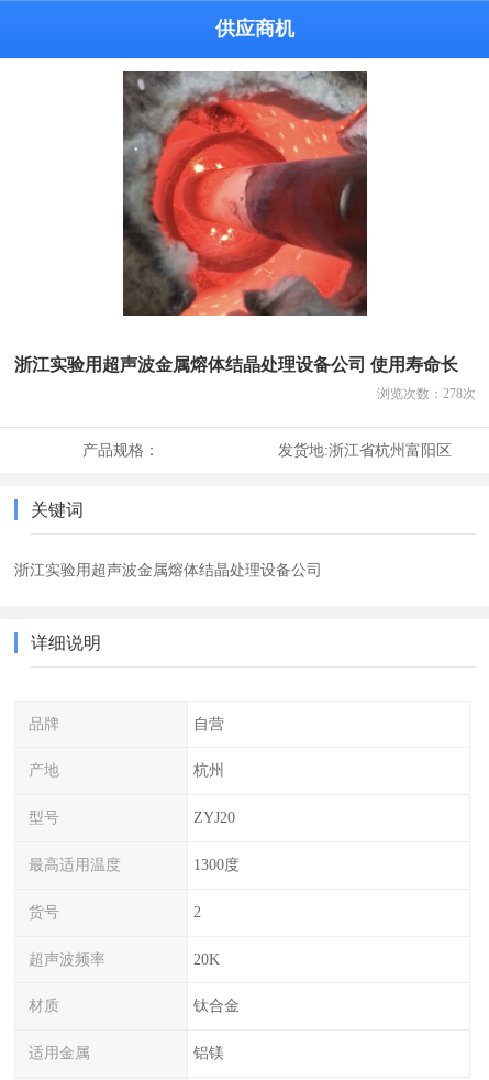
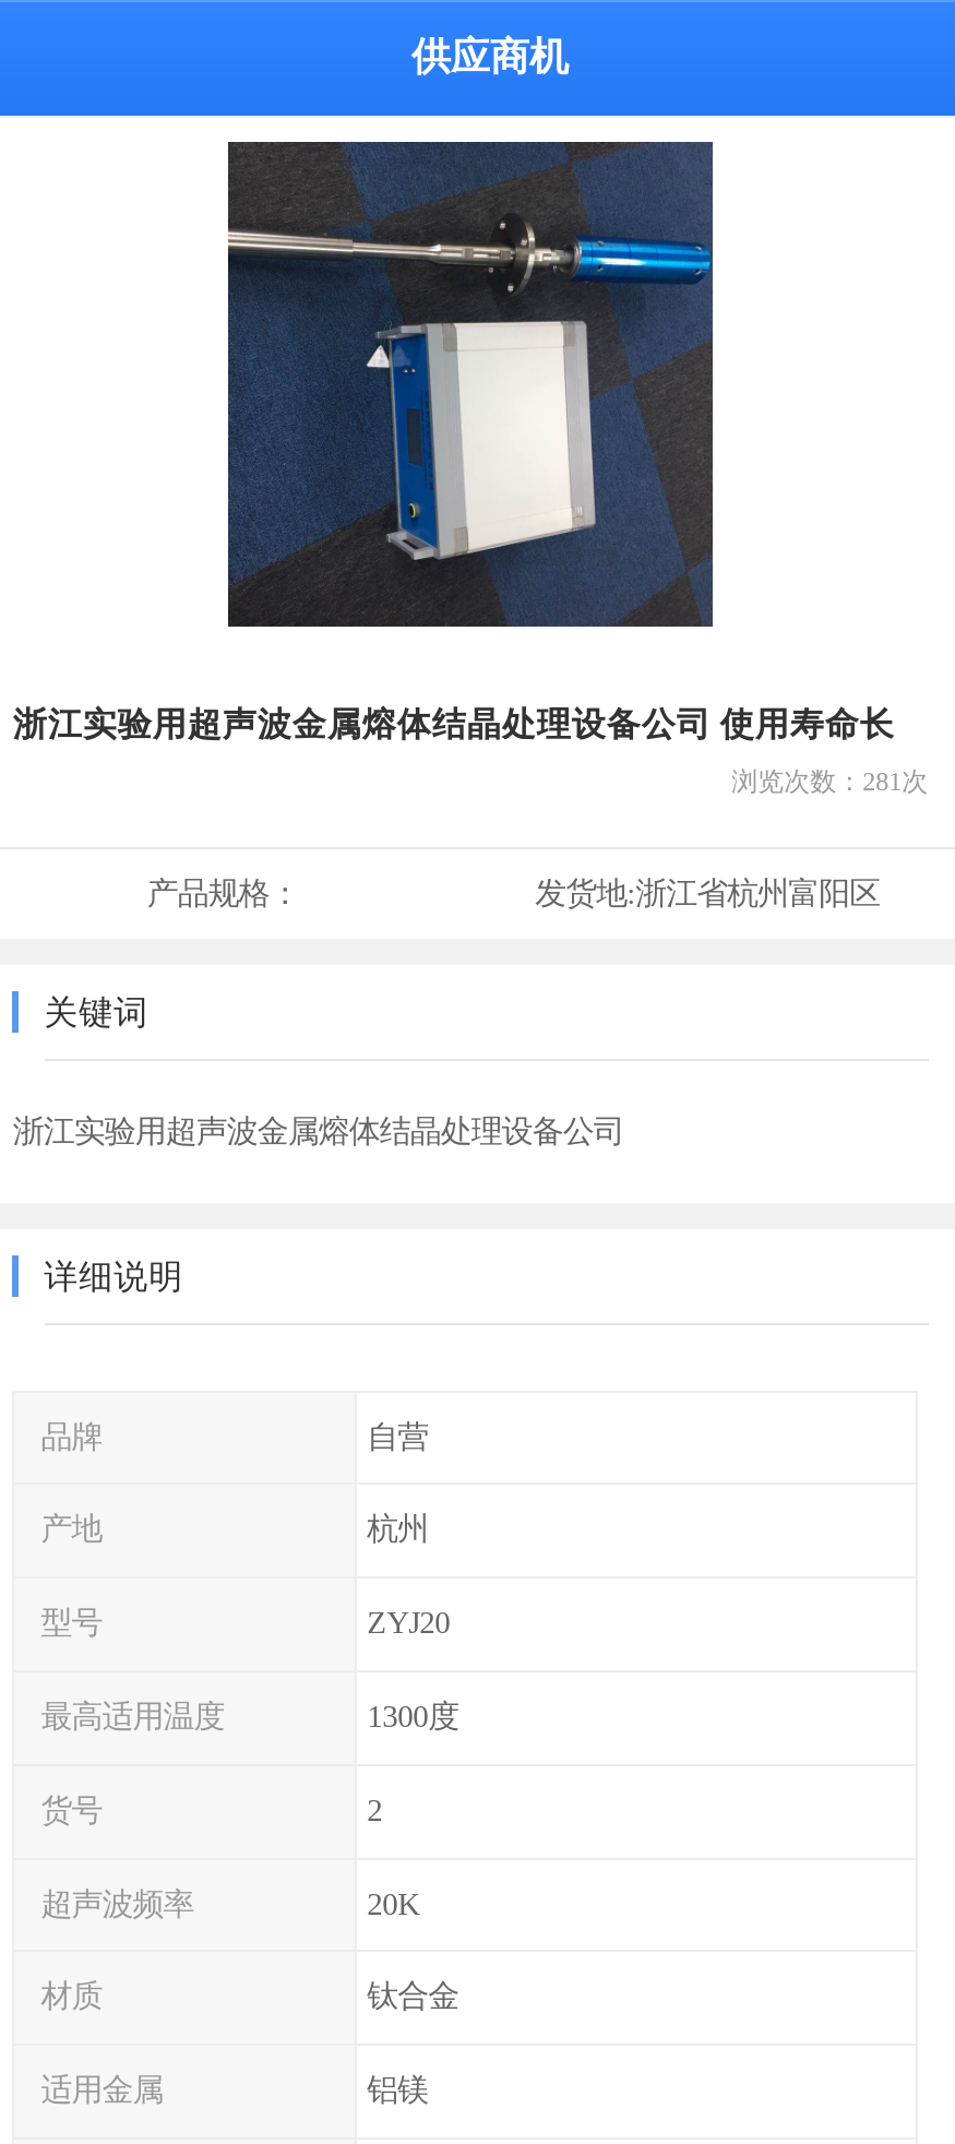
- [image]
+ [image]

- 浏览次数：278次
+ 浏览次数：281次
